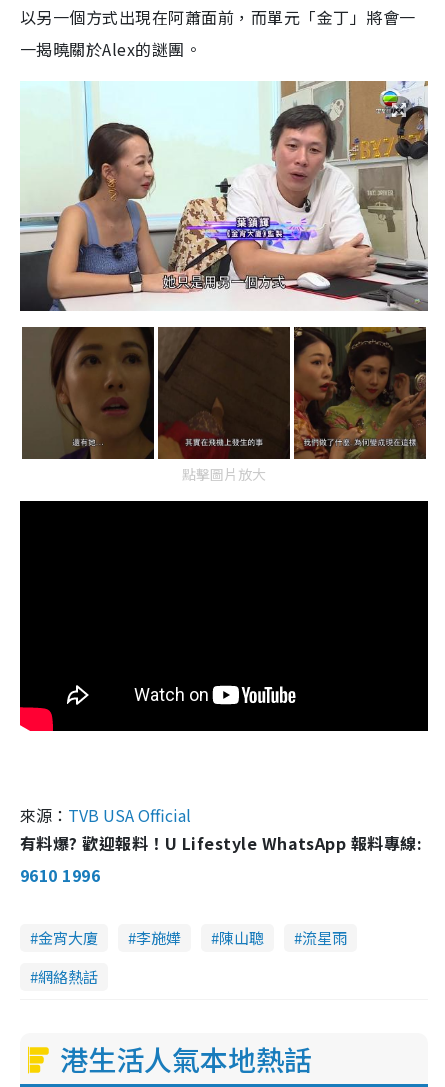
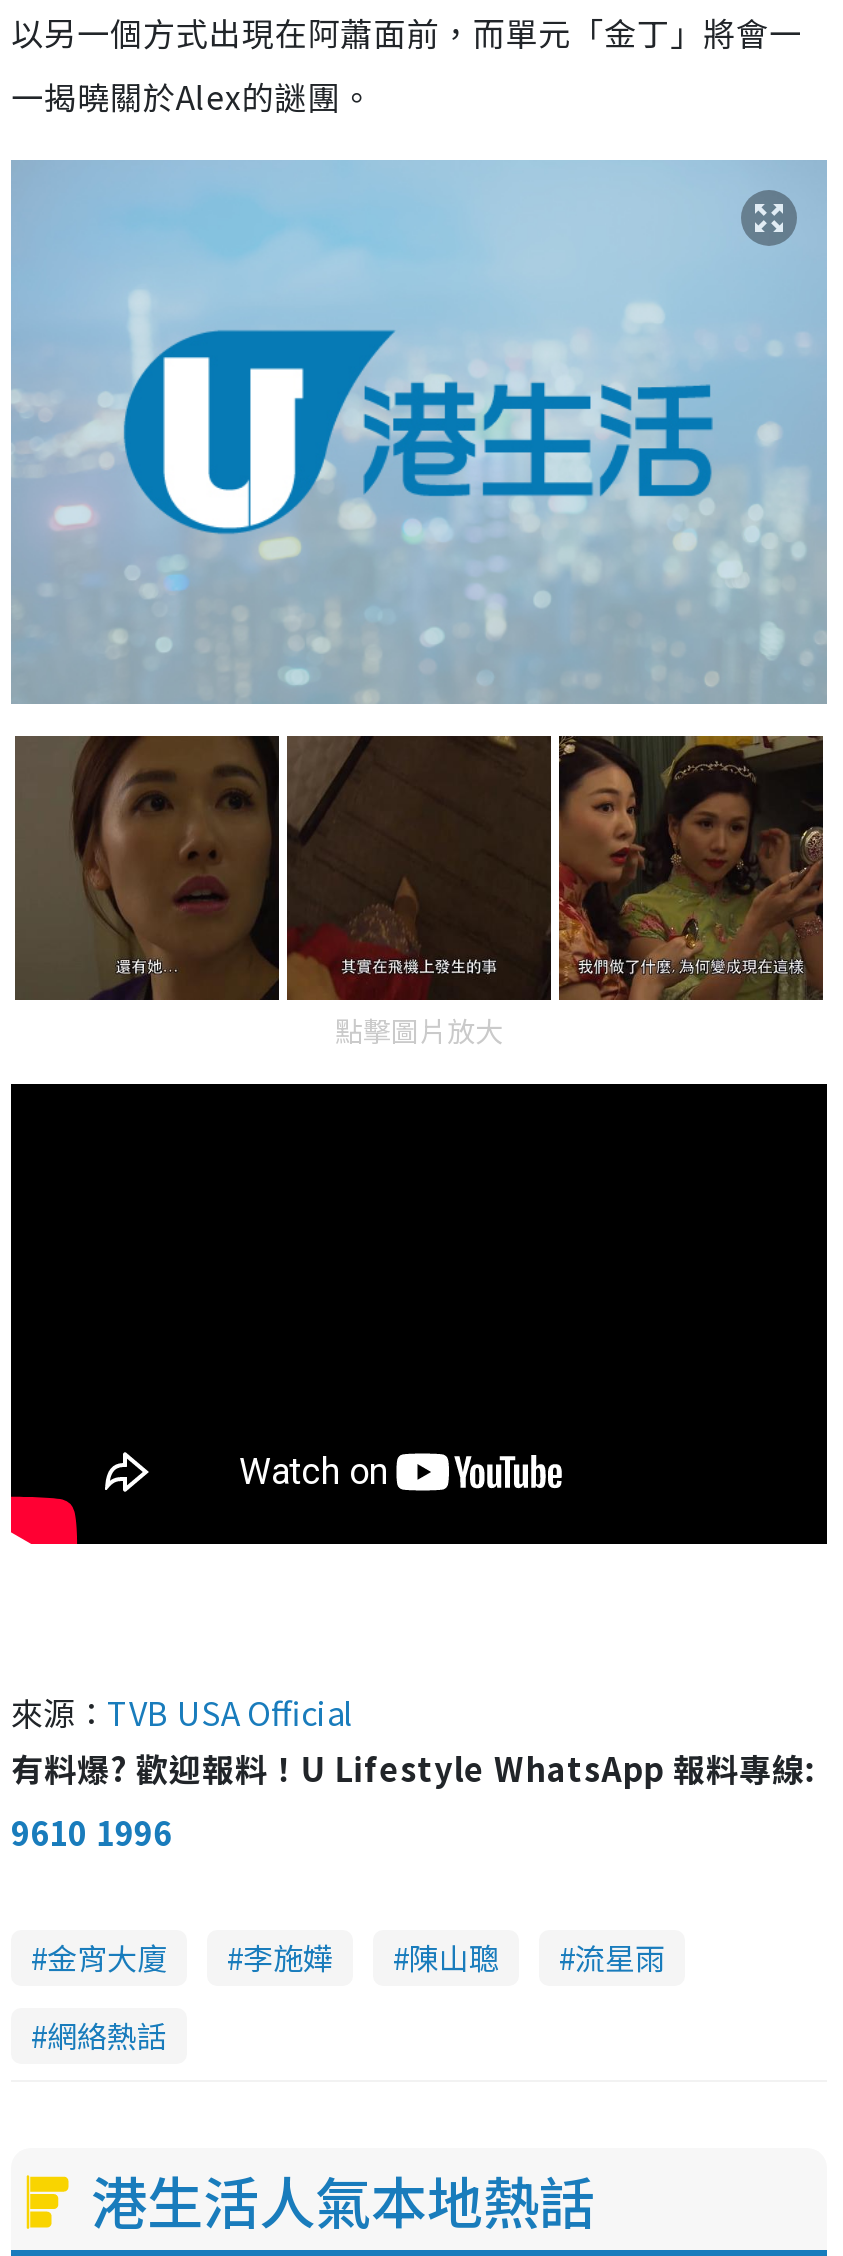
- [image]
+ [image]
